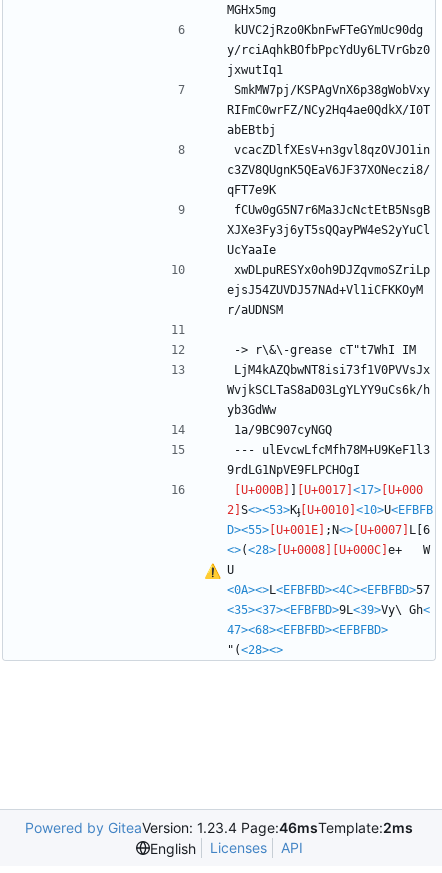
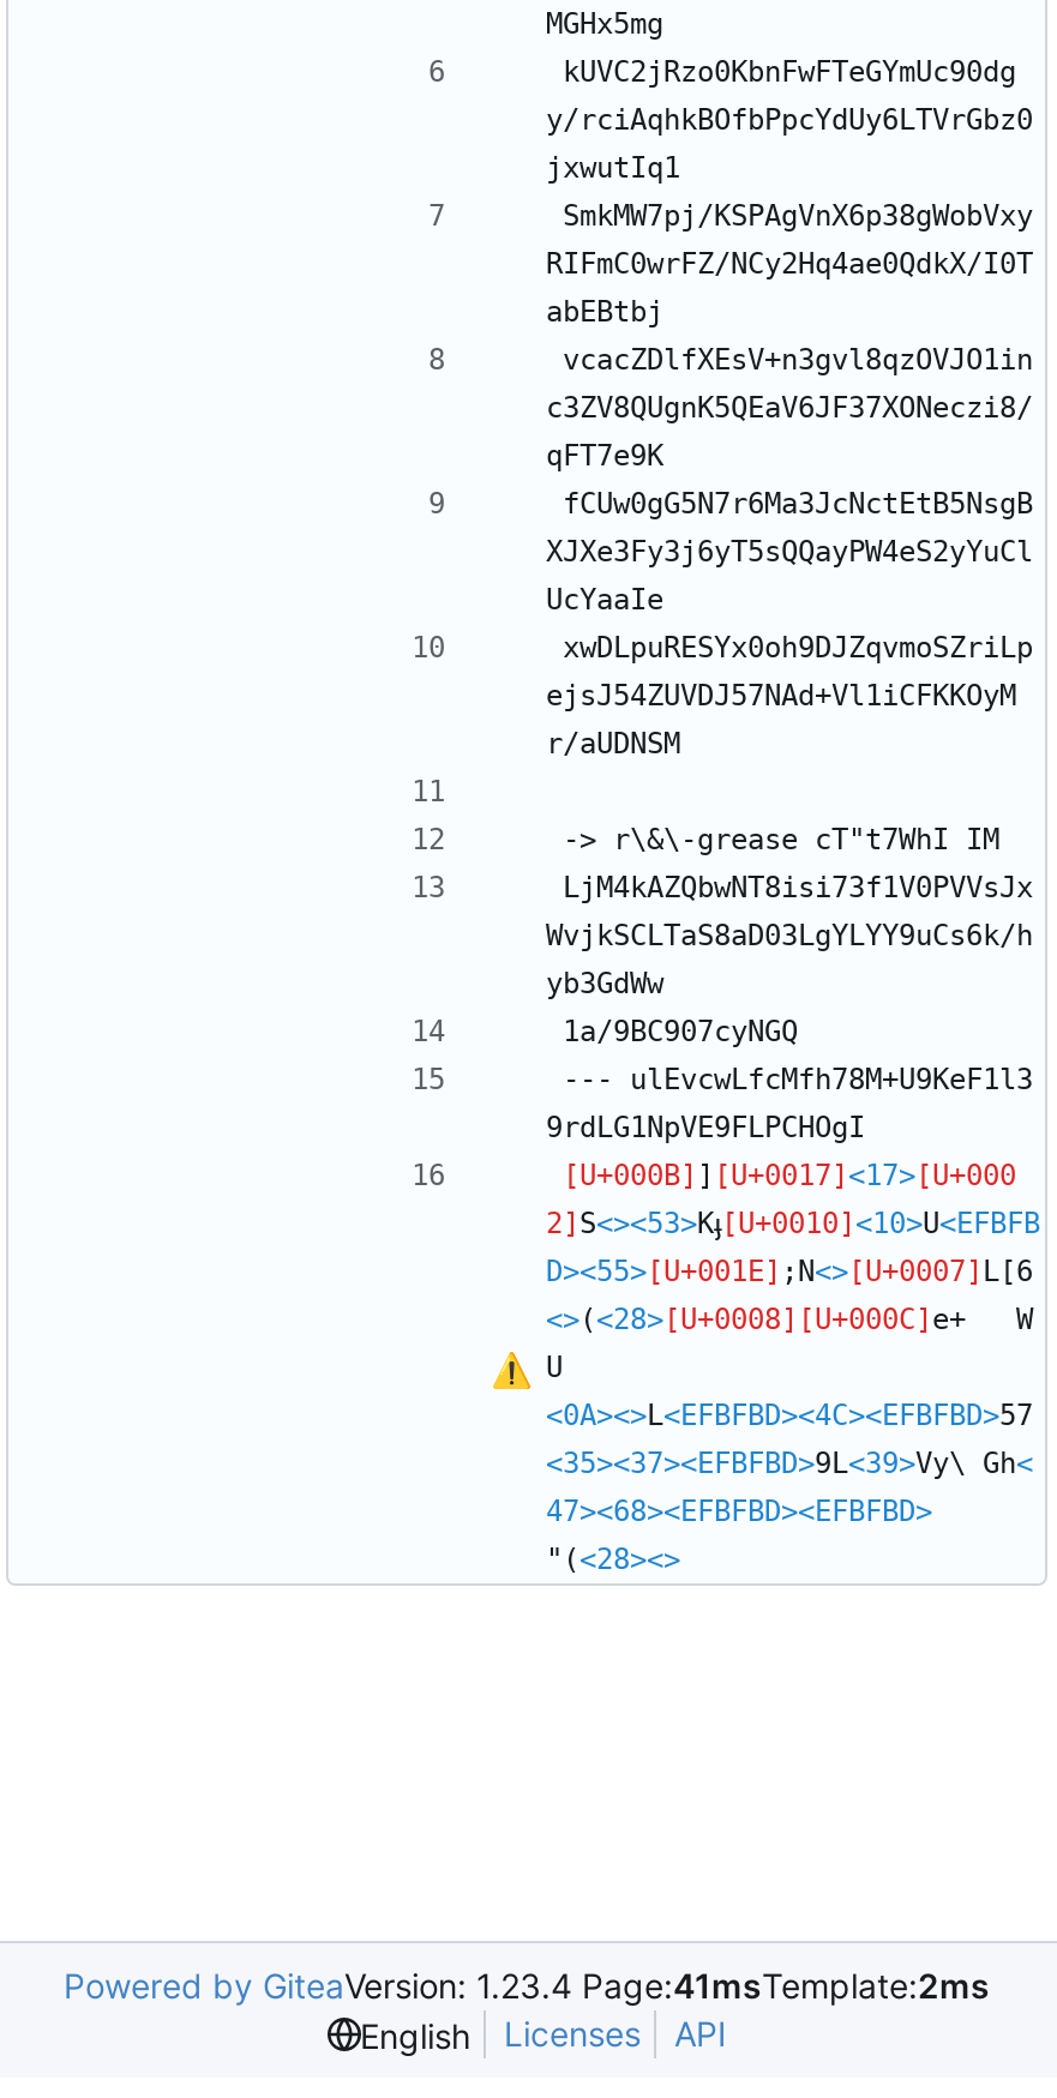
- Powered by GiteaVersion: 1.23.4 Page:46msTemplate:2ms
+ Powered by GiteaVersion: 1.23.4 Page:41msTemplate:2ms
